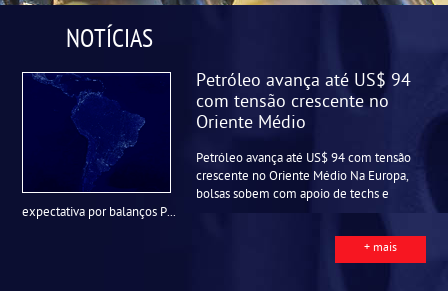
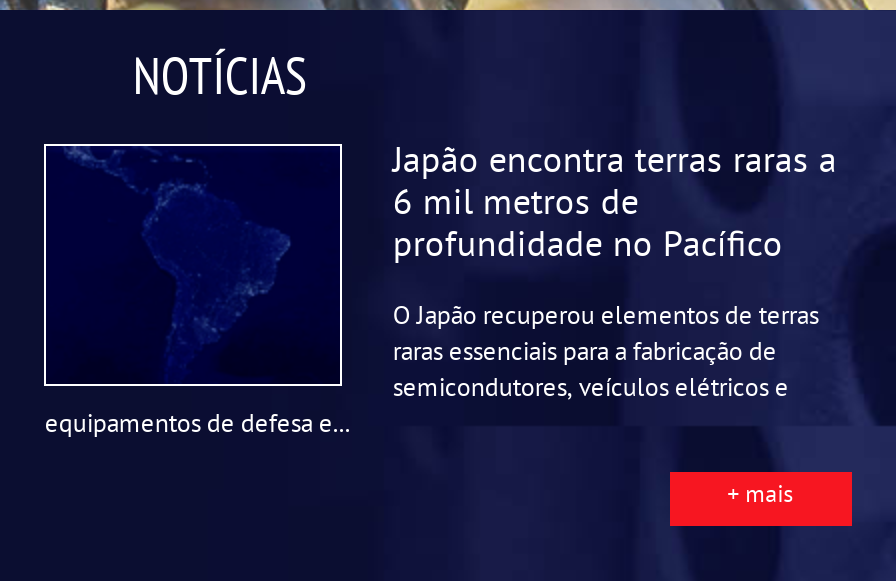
- Petróleo avança até US$ 94
- com tensão crescente no
- Oriente Médio
+ Japão encontra terras raras a
+ 6 mil metros de
+ profundidade no Pacífico

- Petróleo avança até US$ 94 com tensão
- crescente no Oriente Médio Na Europa,
- bolsas sobem com apoio de techs e
- expectativa por balanços P...
+ O Japão recuperou elementos de terras
+ raras essenciais para a fabricação de
+ semicondutores, veículos elétricos e
+ equipamentos de defesa e...
